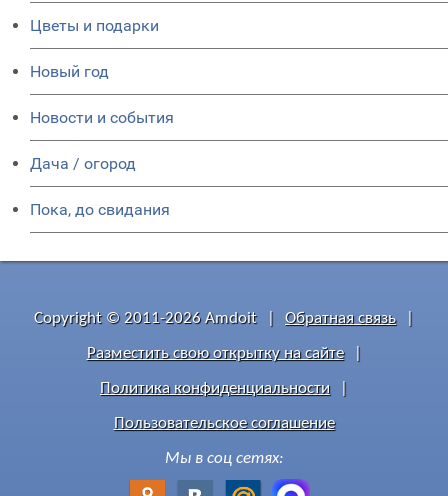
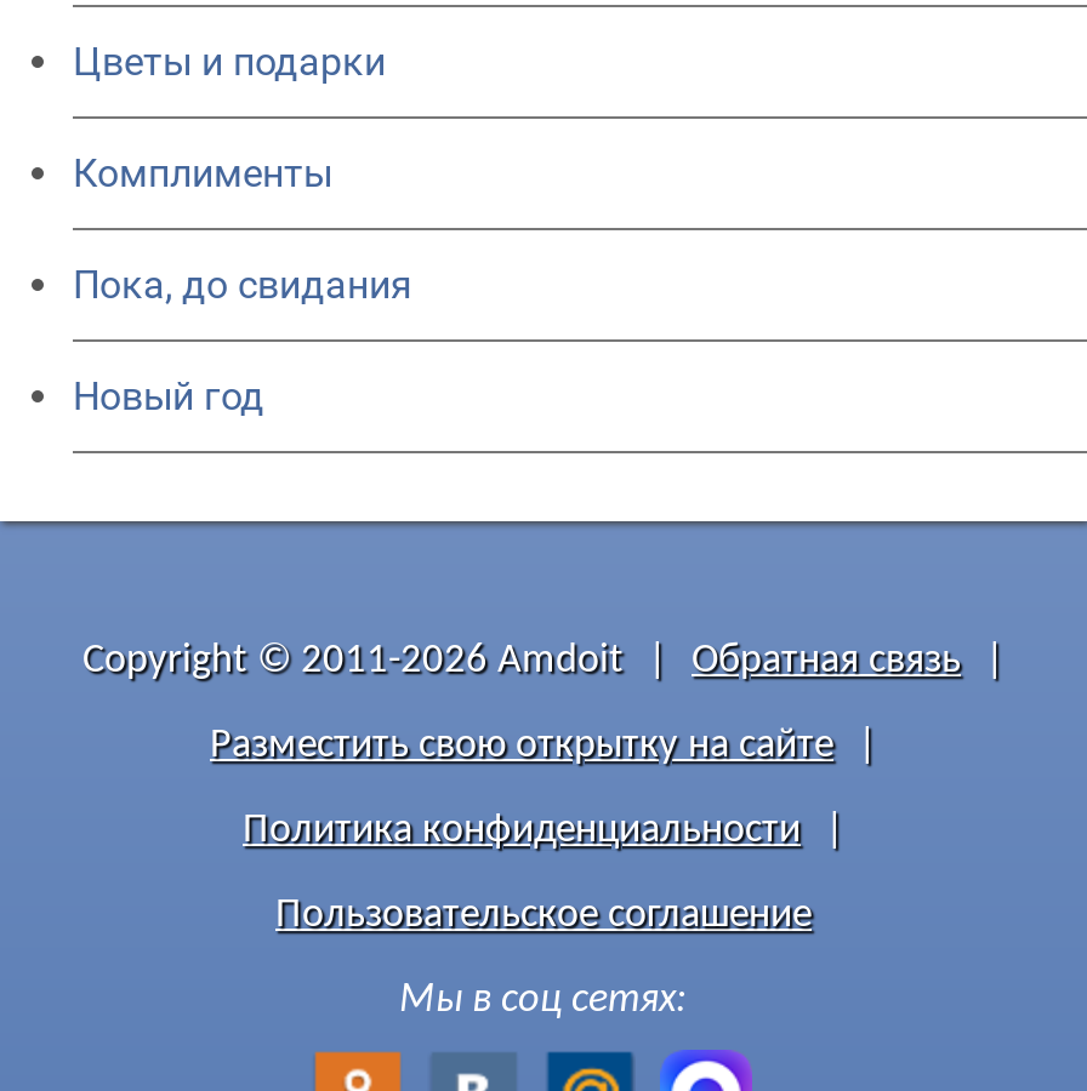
+ Комплименты

moved down: Новый год

- Новости и события
- Дача / огород

moved up: Пока, до свидания
